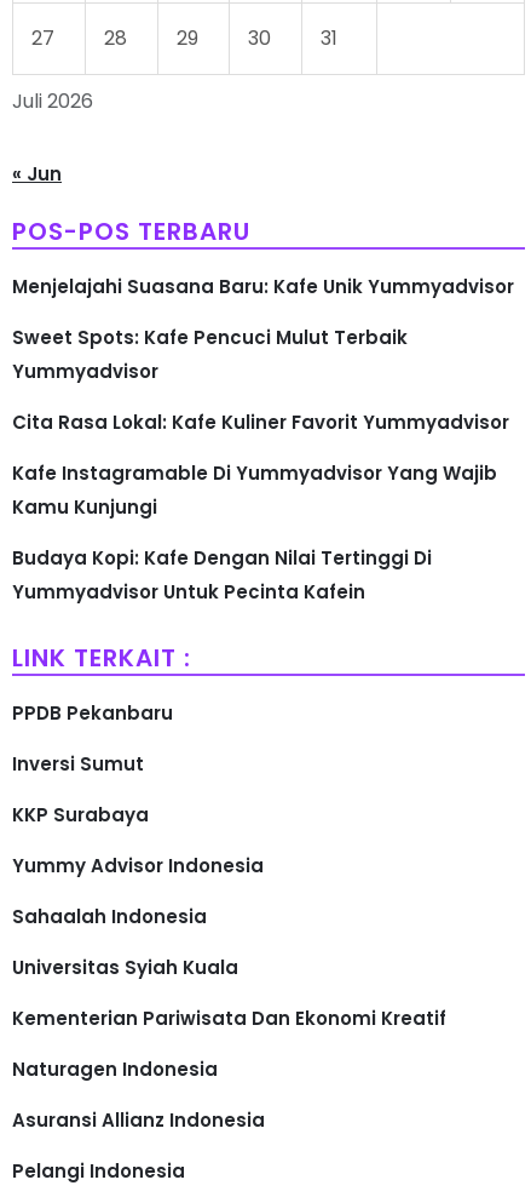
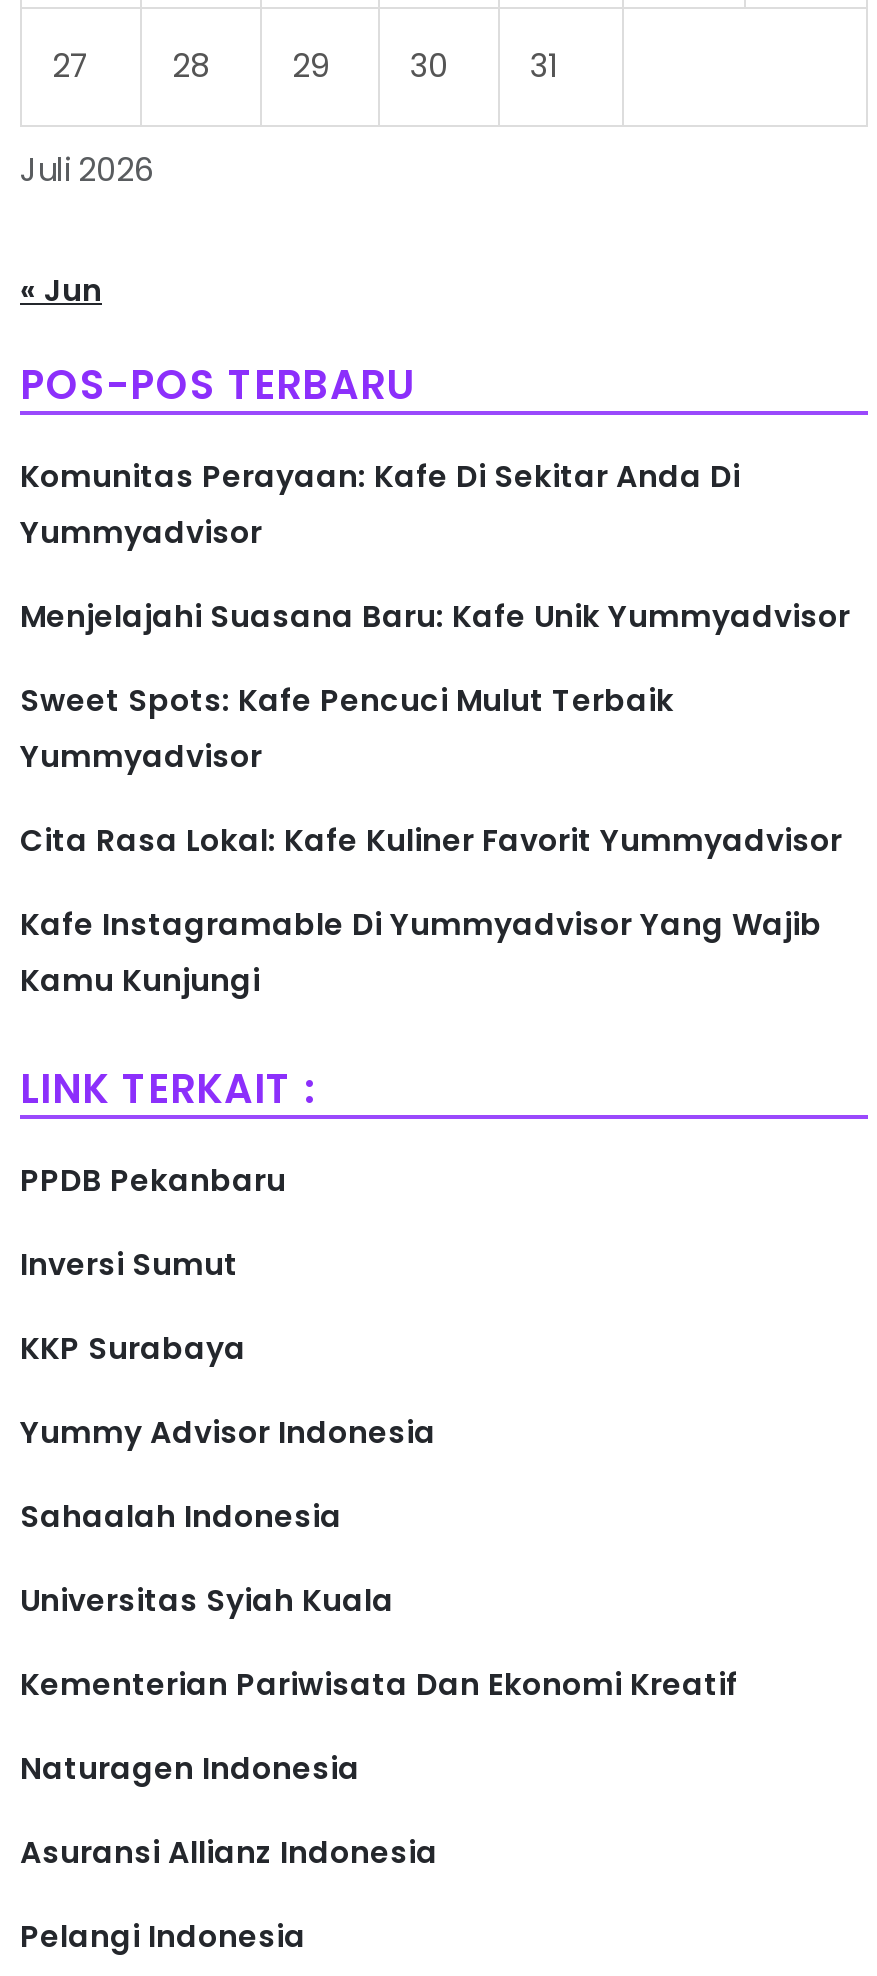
+ Komunitas Perayaan: Kafe Di Sekitar Anda Di
+ Yummyadvisor

moved down: Menjelajahi Suasana Baru: Kafe Unik Yummyadvisor | Sweet Spots: Kafe Pencuci Mulut Terbaik | Yummyadvisor | Cita Rasa Lokal: Kafe Kuliner Favorit Yummyadvisor | Kafe Instagramable Di Yummyadvisor Yang Wajib | Kamu Kunjungi

- Budaya Kopi: Kafe Dengan Nilai Tertinggi Di
- Yummyadvisor Untuk Pecinta Kafein
